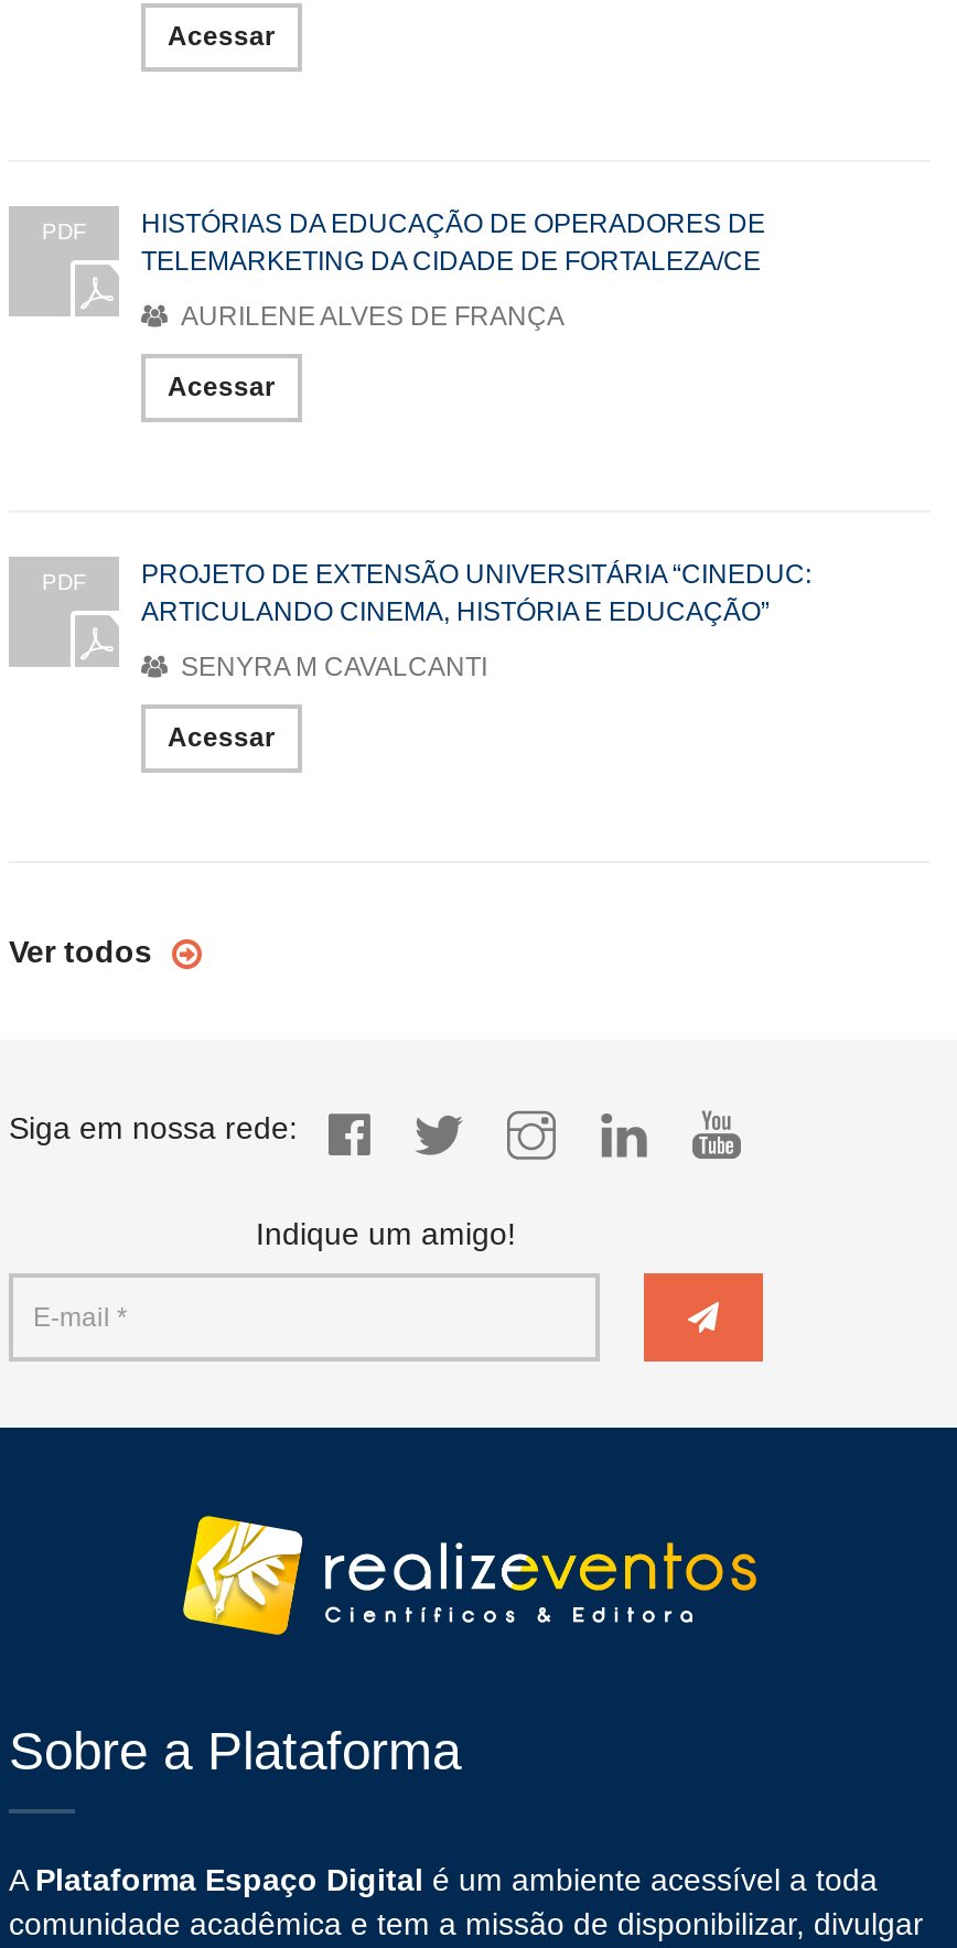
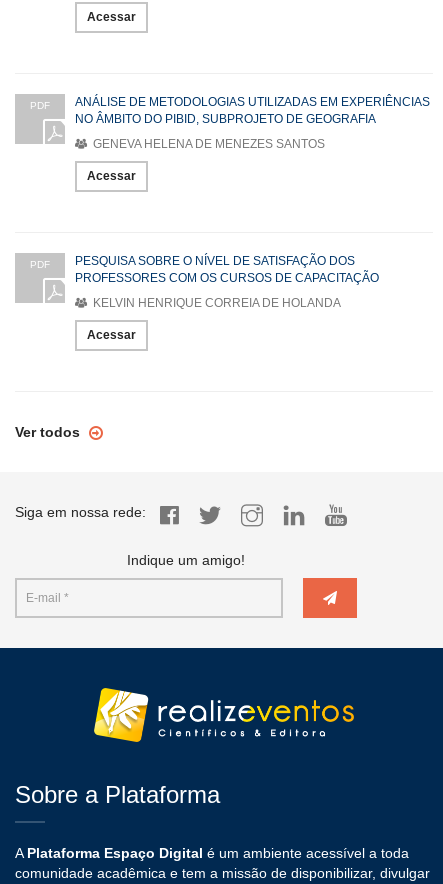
- HISTÓRIAS DA EDUCAÇÃO DE OPERADORES DE
- TELEMARKETING DA CIDADE DE FORTALEZA/CE
+ ANÁLISE DE METODOLOGIAS UTILIZADAS EM EXPERIÊNCIAS
+ NO ÂMBITO DO PIBID, SUBPROJETO DE GEOGRAFIA

- AURILENE ALVES DE FRANÇA
+ GENEVA HELENA DE MENEZES SANTOS

- PROJETO DE EXTENSÃO UNIVERSITÁRIA “CINEDUC:
- ARTICULANDO CINEMA, HISTÓRIA E EDUCAÇÃO”
+ PESQUISA SOBRE O NÍVEL DE SATISFAÇÃO DOS
+ PROFESSORES COM OS CURSOS DE CAPACITAÇÃO

- SENYRA M CAVALCANTI
+ KELVIN HENRIQUE CORREIA DE HOLANDA
